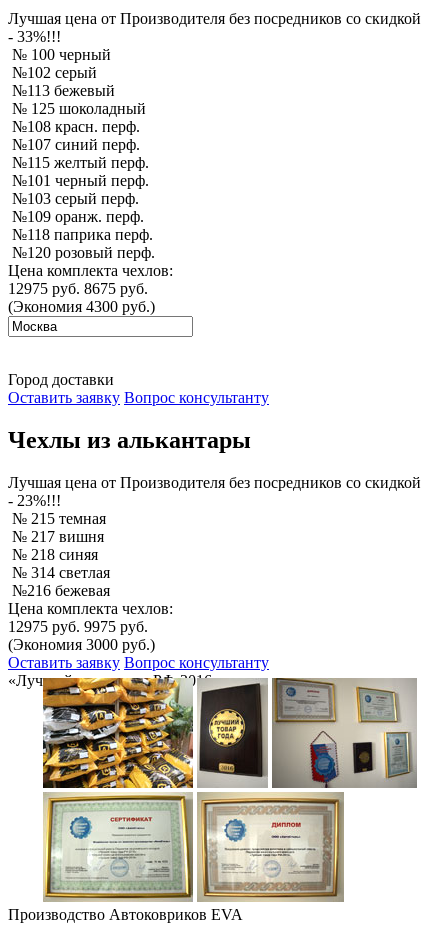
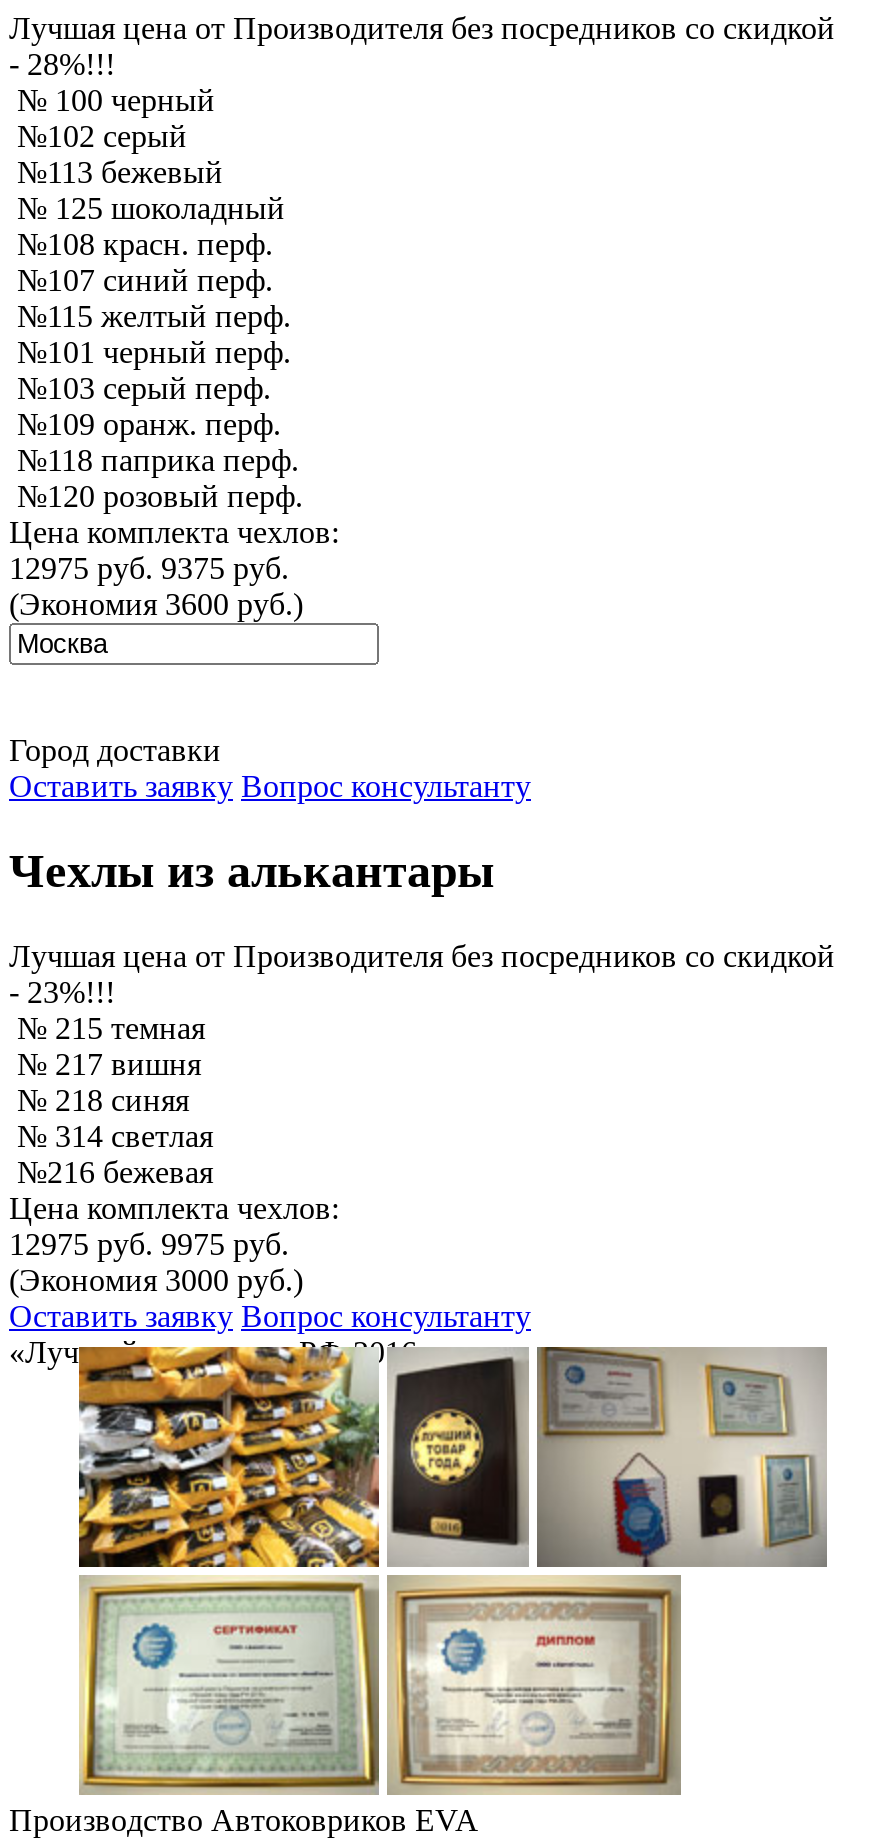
- - 33%!!!
+ - 28%!!!

- 12975 руб. 8675 руб.
+ 12975 руб. 9375 руб.

- (Экономия 4300 руб.)
+ (Экономия 3600 руб.)
